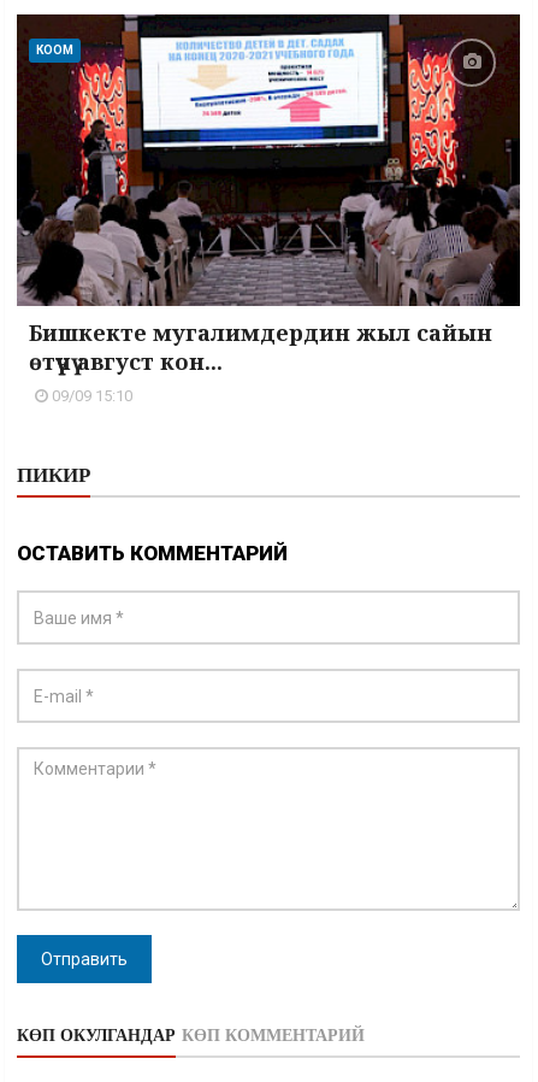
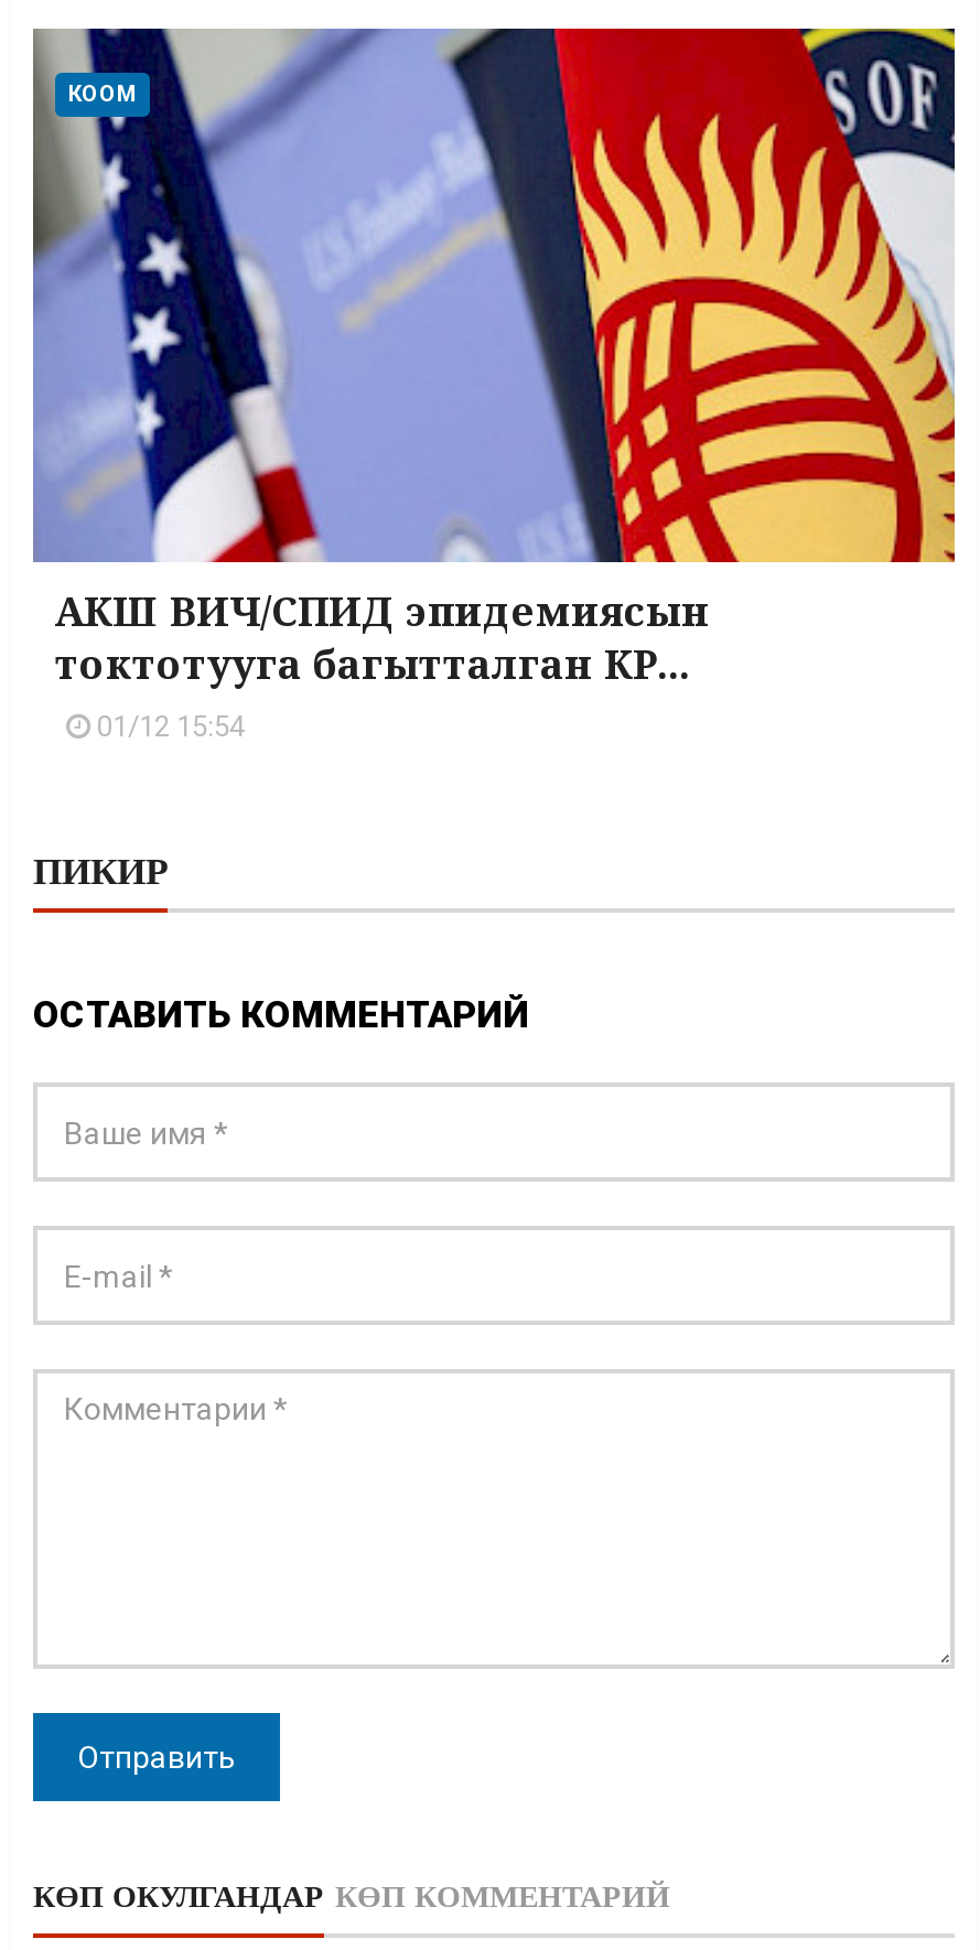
- [image]
- Бишкекте мугалимдердин жыл сайын
- өтүүчү август кон...
- 09/09 15:10
+ [image]
+ АКШ ВИЧ/СПИД эпидемиясын
+ токтотууга багытталган КР...
+ 01/12 15:54
